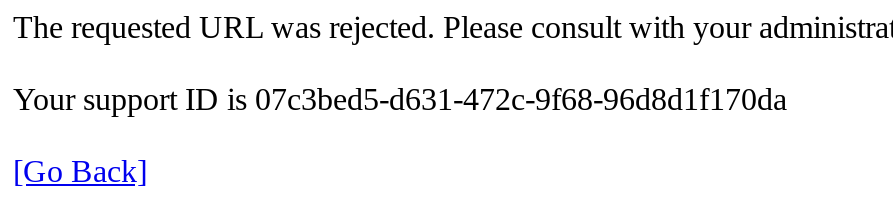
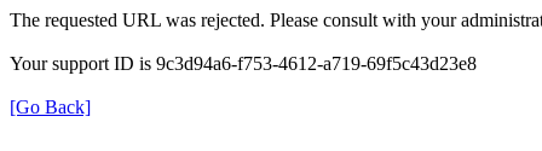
- Your support ID is 07c3bed5-d631-472c-9f68-96d8d1f170da
+ Your support ID is 9c3d94a6-f753-4612-a719-69f5c43d23e8
